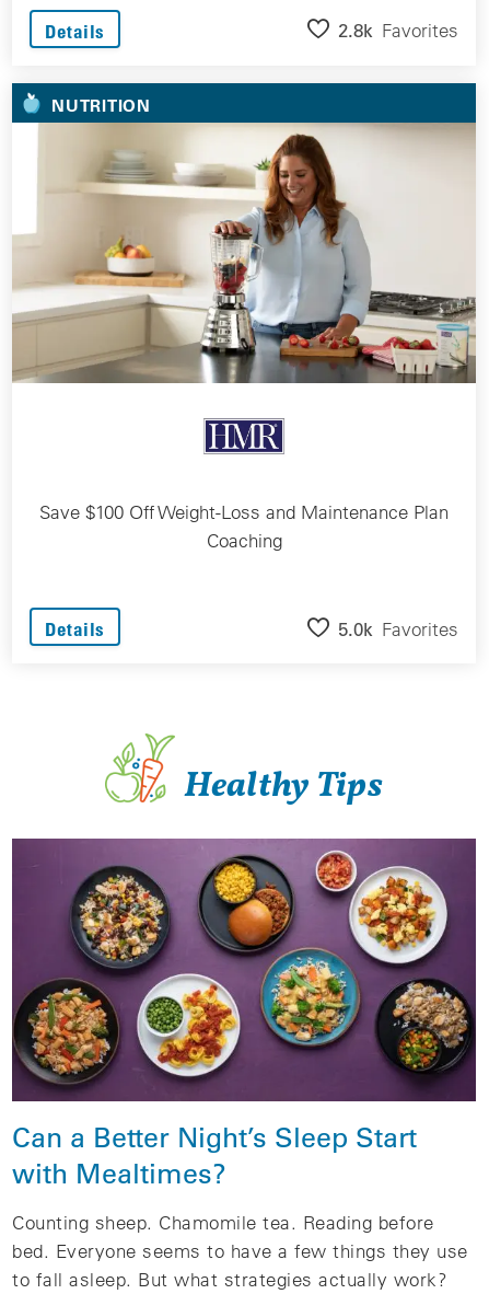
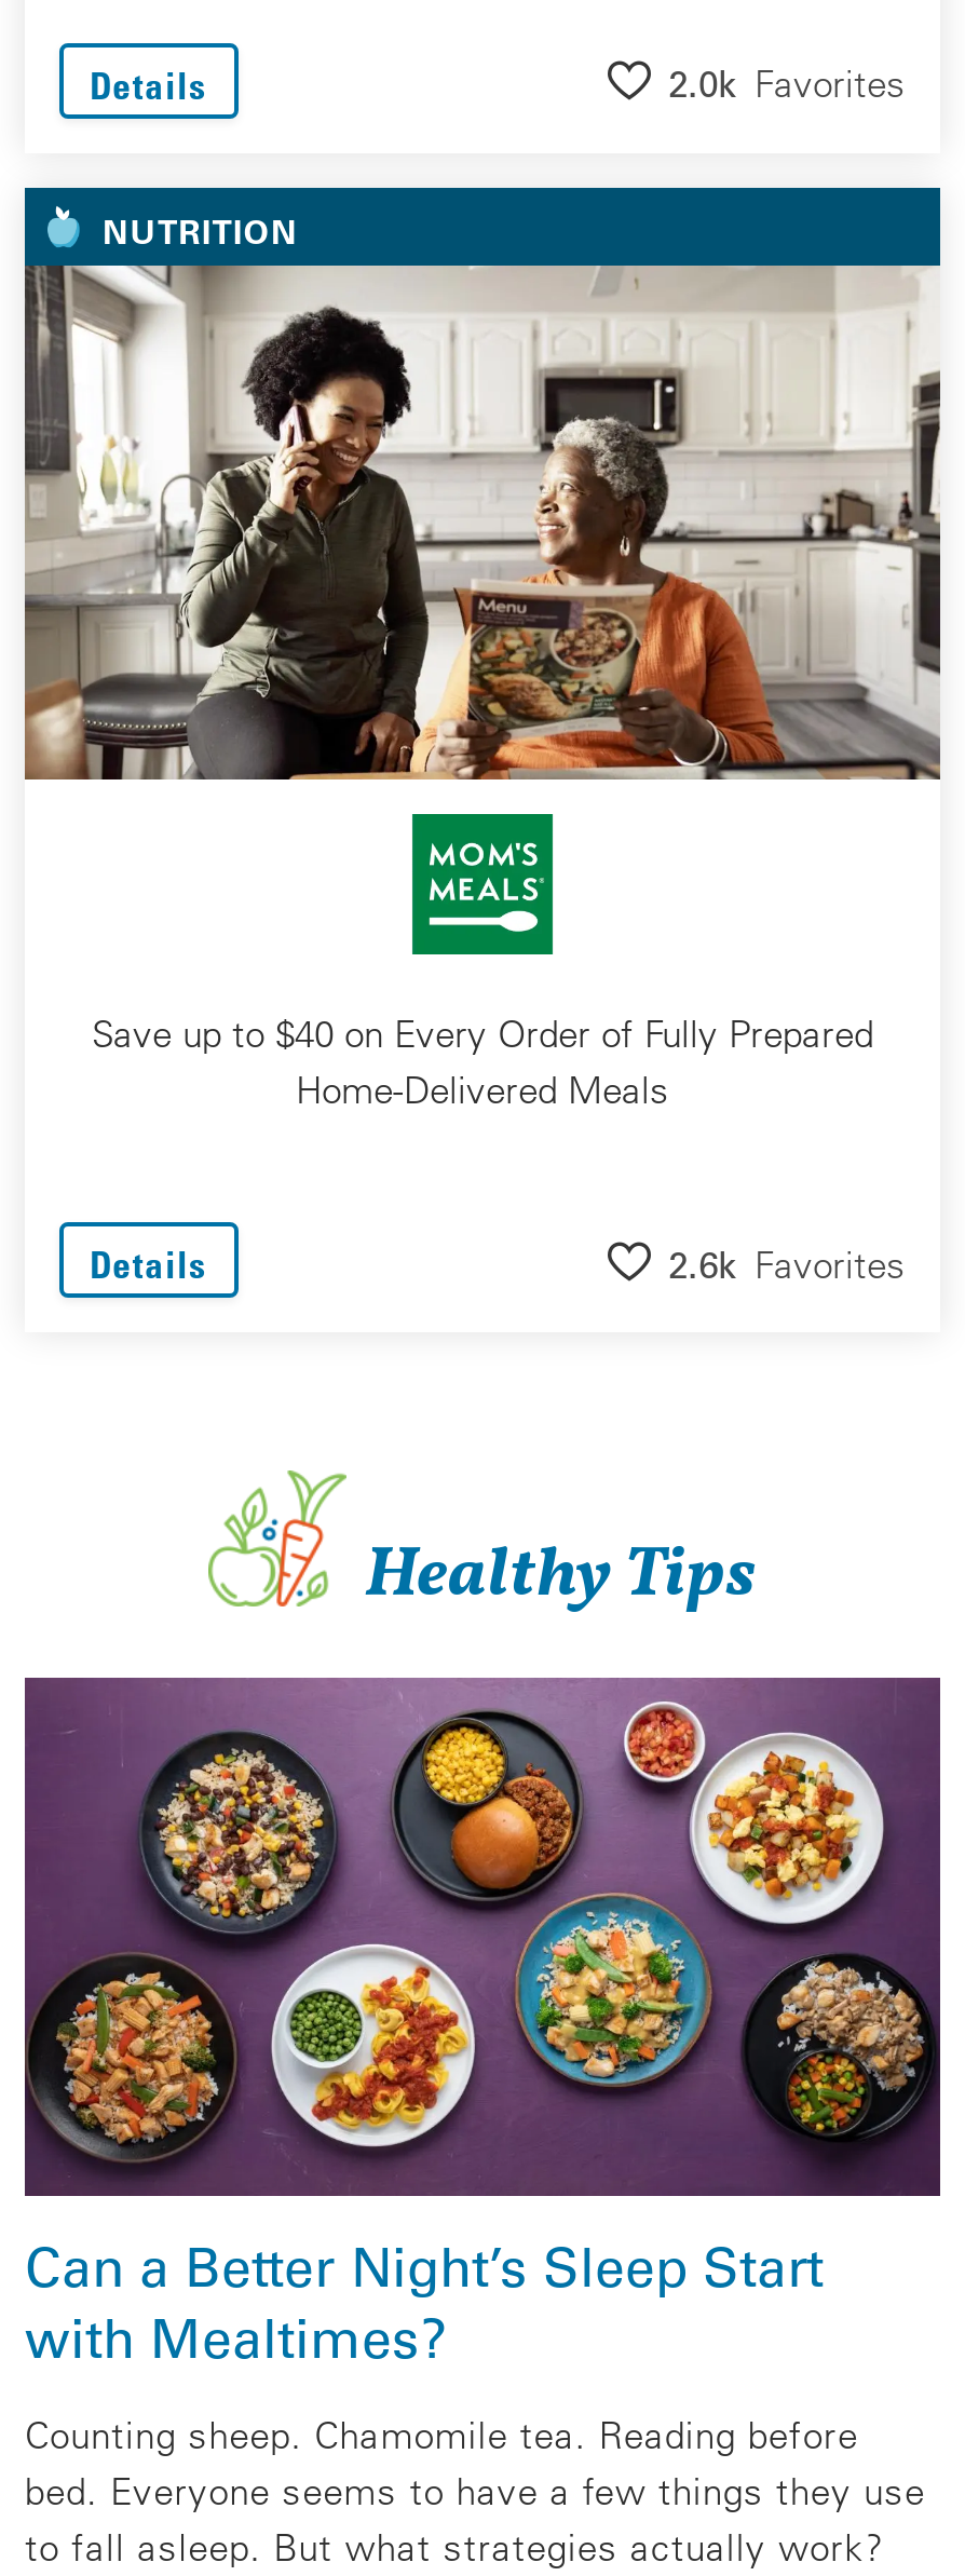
- 2.8k Favorites
+ 2.0k Favorites

- [image]
+ [image]

- [image]
- Save $100 Off Weight-Loss and Maintenance Plan
- Coaching
+ [image]
+ Save up to $40 on Every Order of Fully Prepared
+ Home-Delivered Meals

- 5.0k Favorites
+ 2.6k Favorites
